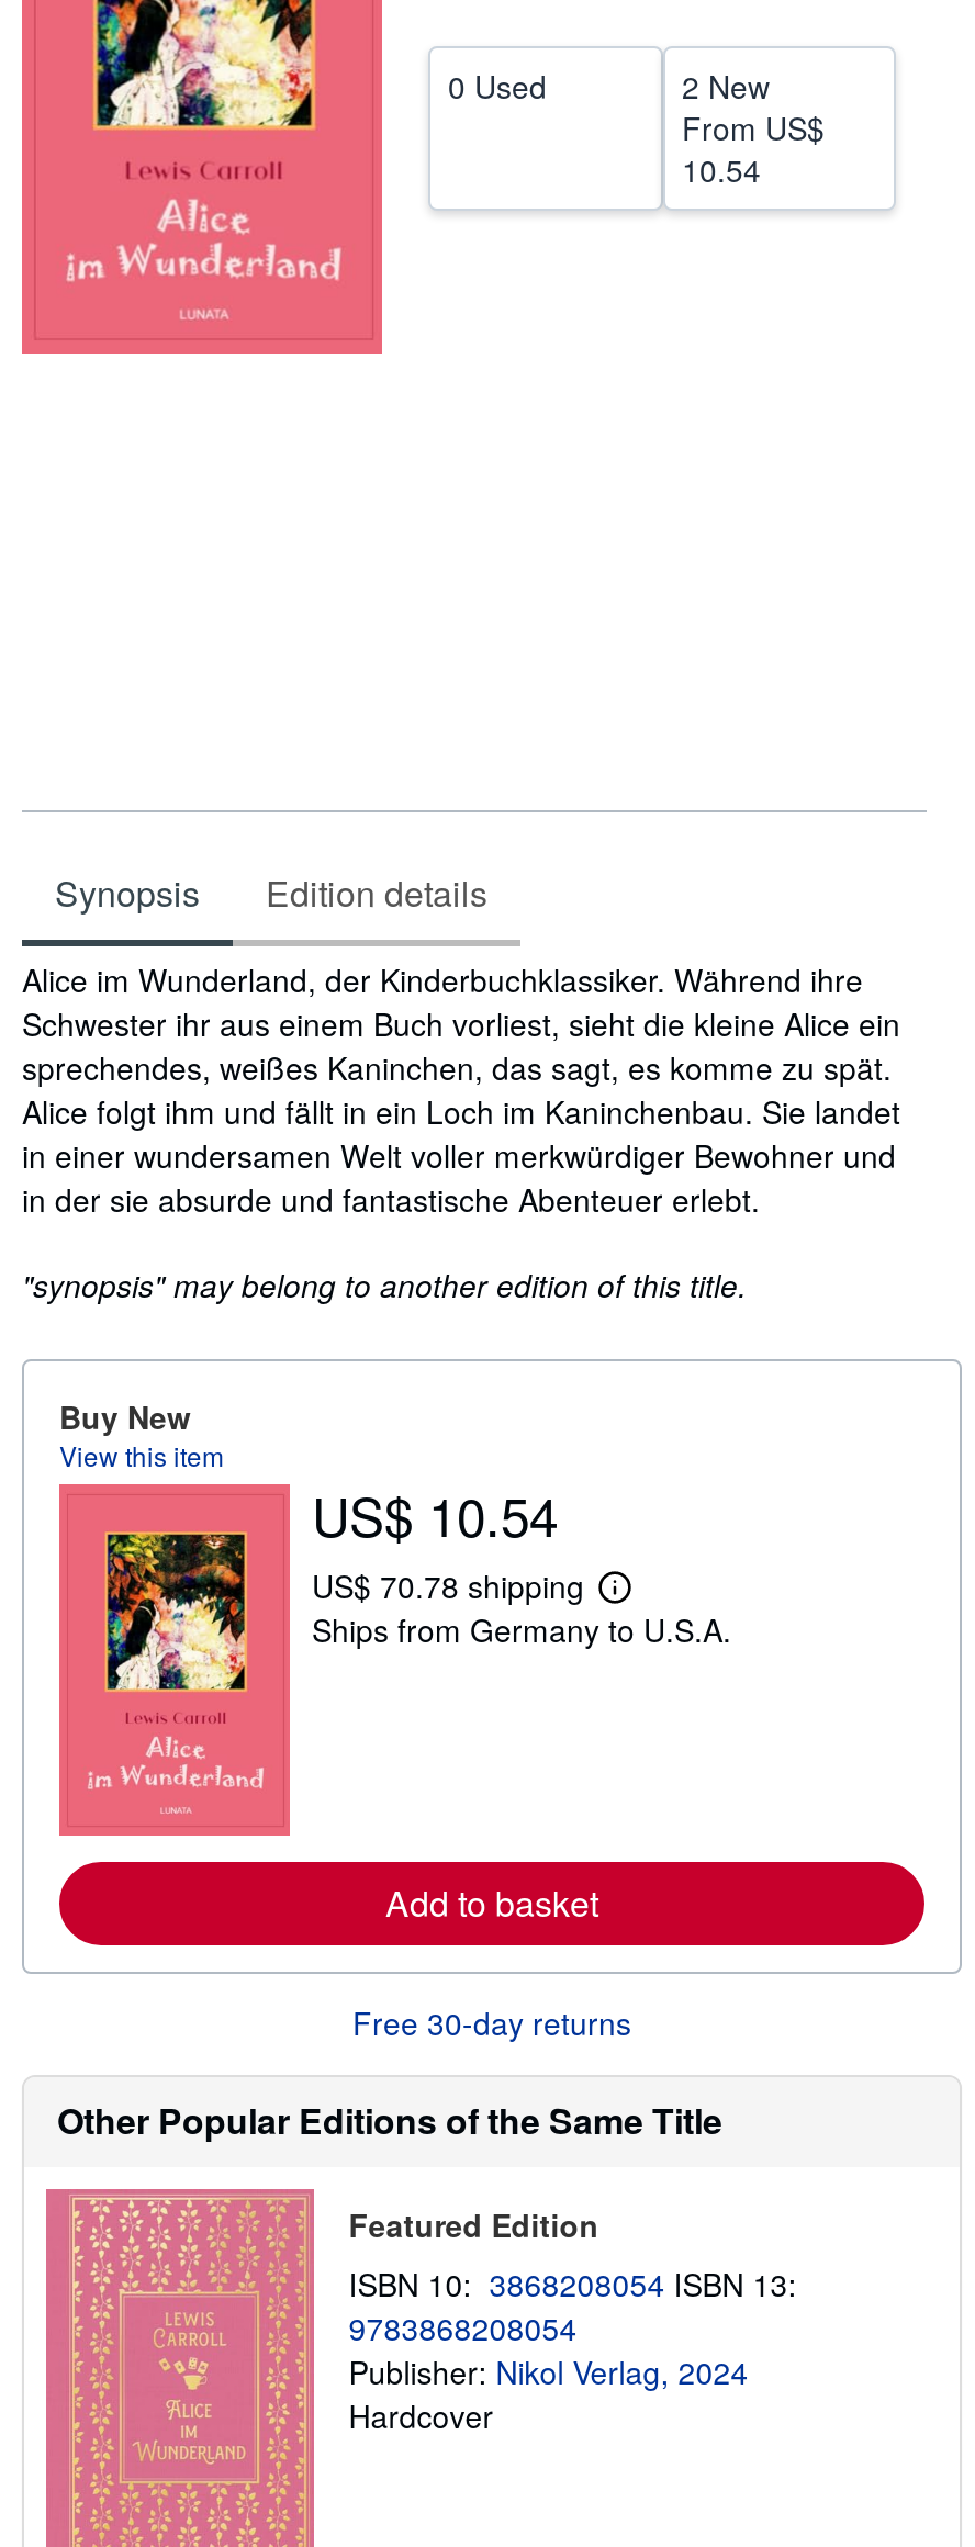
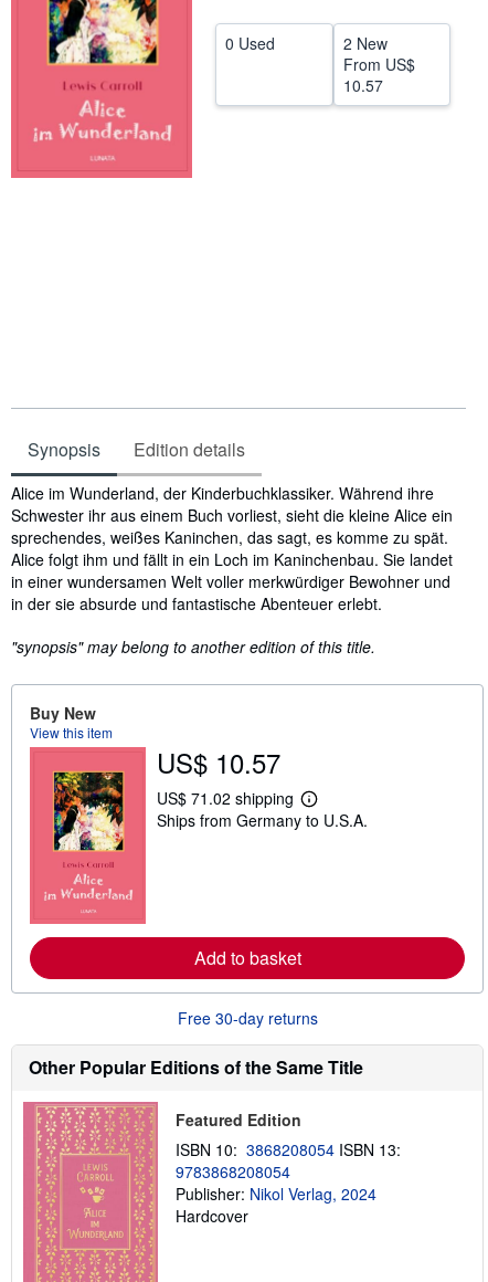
- 10.54
+ 10.57

- US$ 10.54
+ US$ 10.57

- US$ 70.78 shipping L
+ US$ 71.02 shipping L
